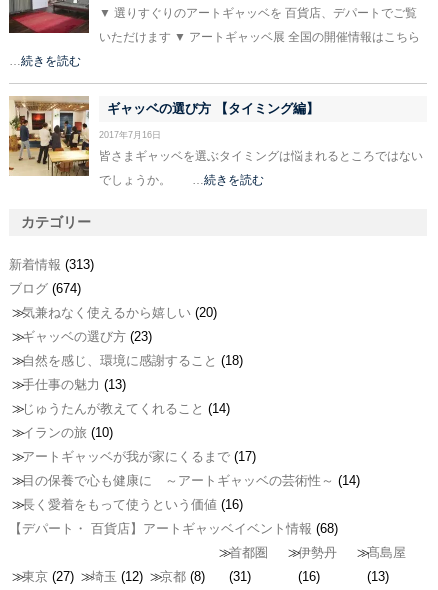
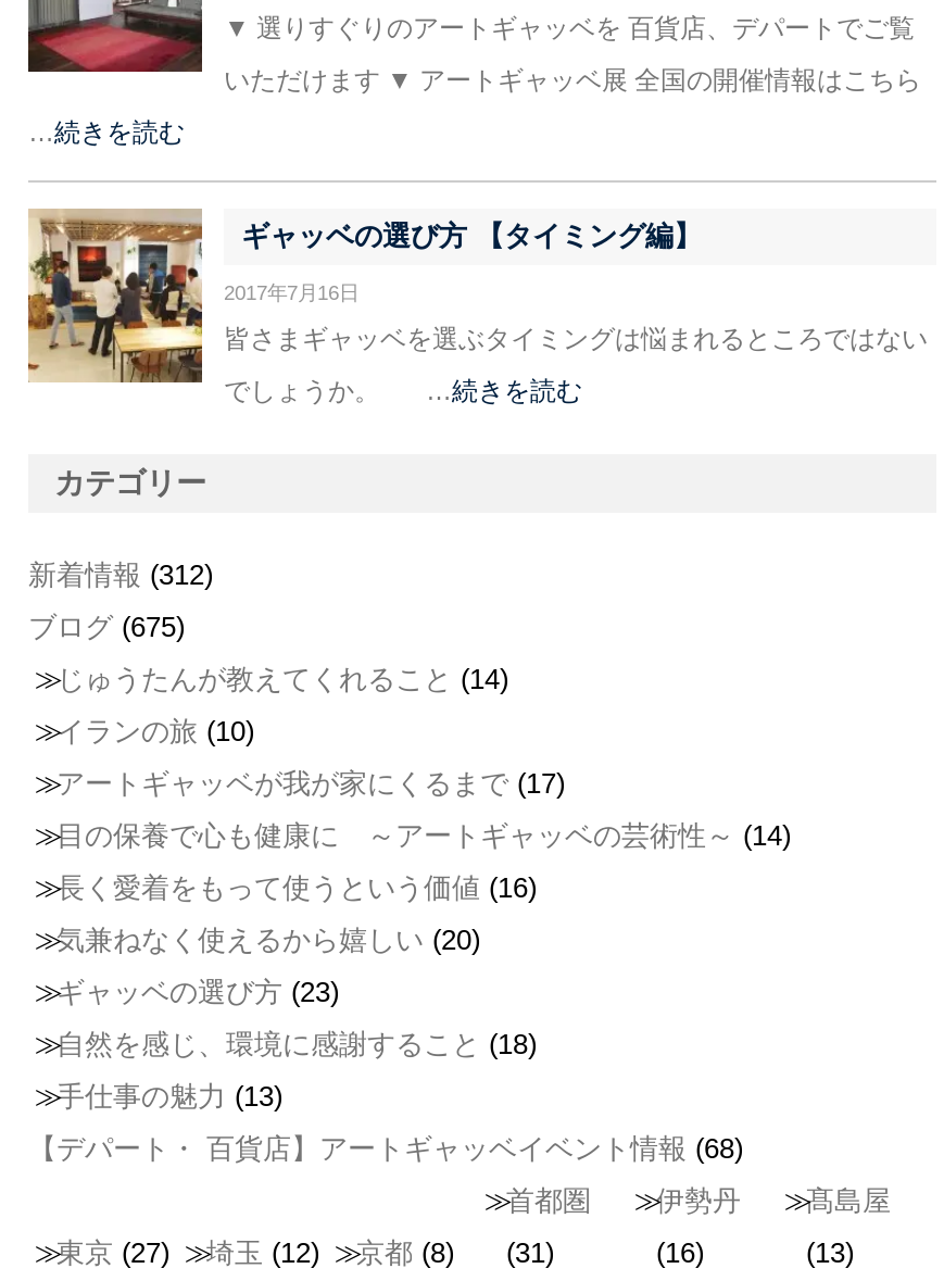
- 新着情報(313)
- ブログ(674)
+ 新着情報(312)
+ ブログ(675)

moved down: 気兼ねなく使えるから嬉しい(20) | ギャッベの選び方(23) | 自然を感じ、環境に感謝すること(18) | 手仕事の魅力(13)

moved up: じゅうたんが教えてくれること(14) | イランの旅(10) | アートギャッベが我が家にくるまで(17) | 目の保養で心も健康に ～アートギャッベの芸術性～(14) | 長く愛着をもって使うという価値(16)
